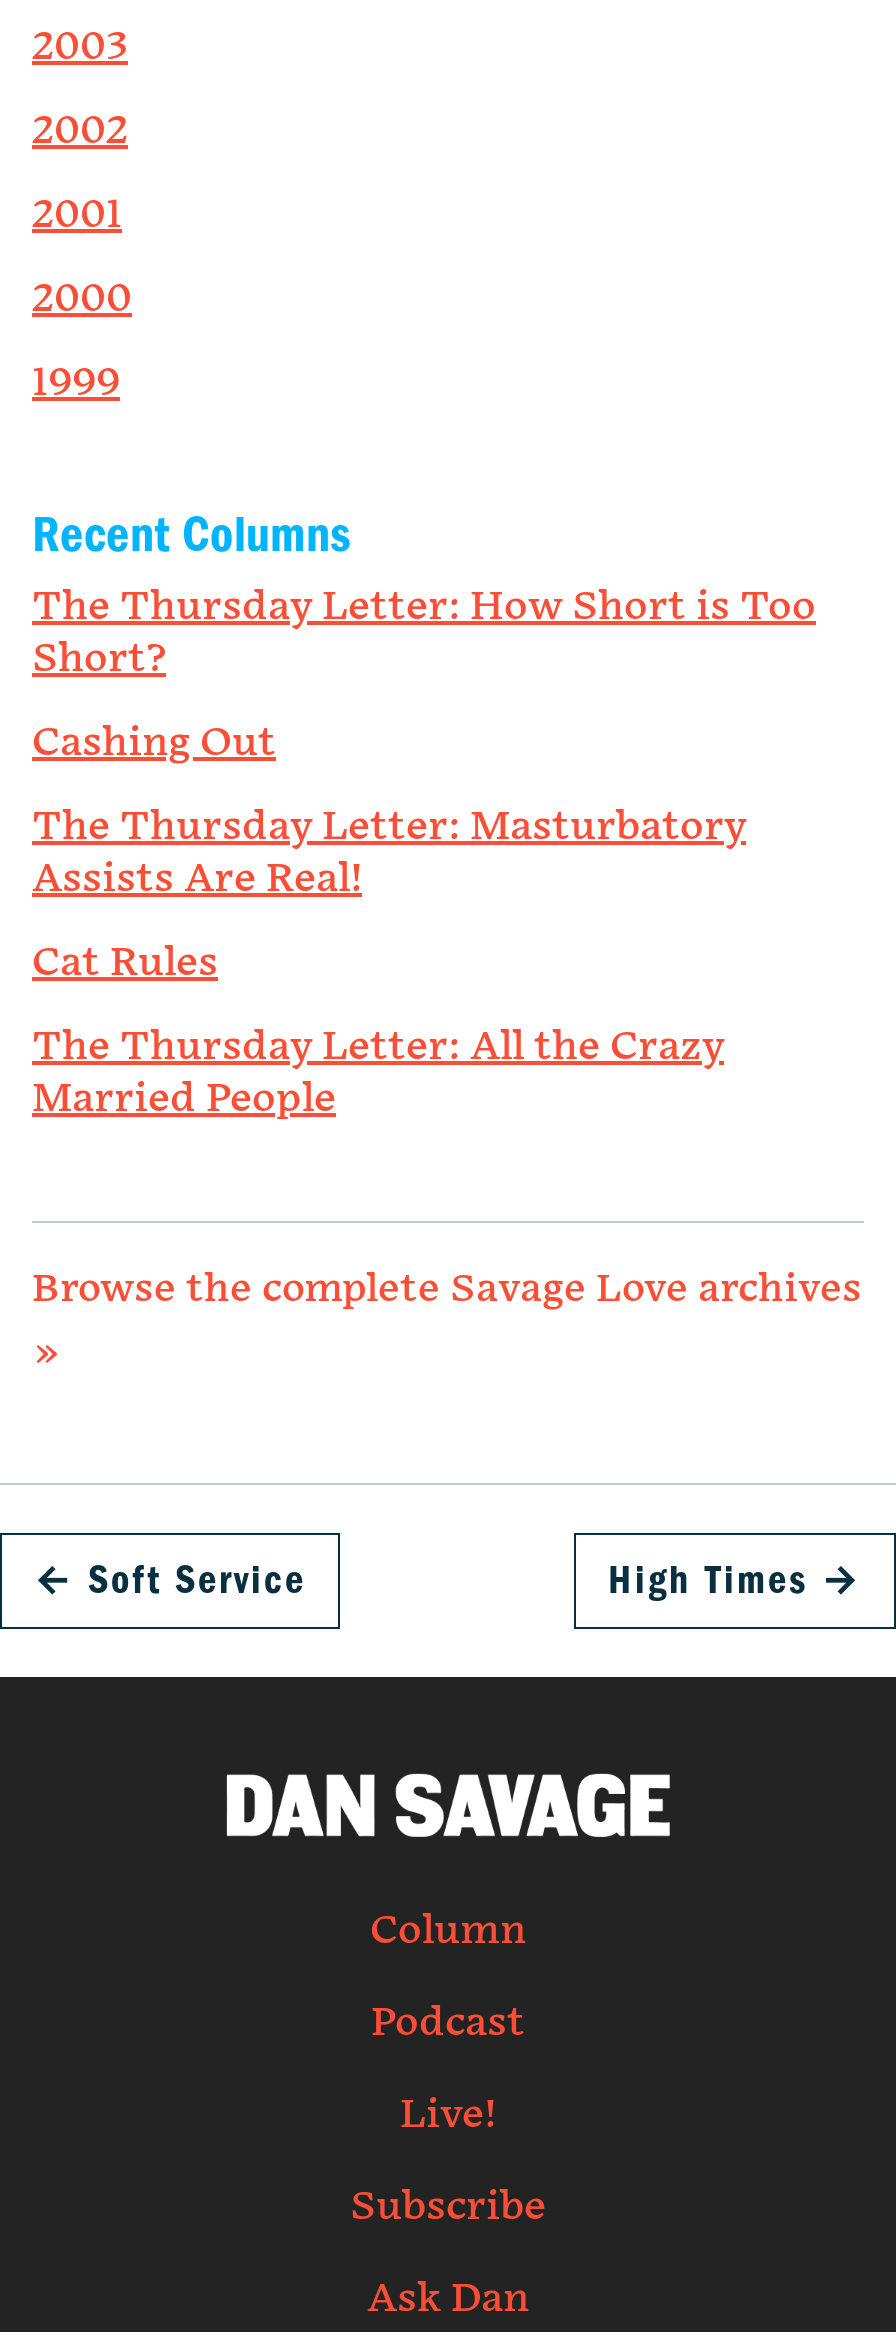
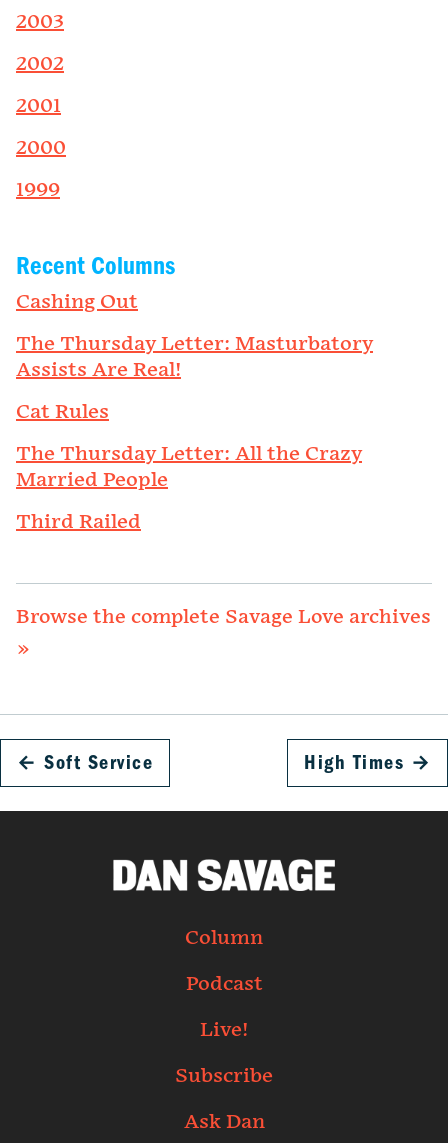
- The Thursday Letter: How Short is Too
- Short?

moved up: Cashing Out | The Thursday Letter: Masturbatory | Assists Are Real! | Cat Rules | The Thursday Letter: All the Crazy | Married People

+ Third Railed
